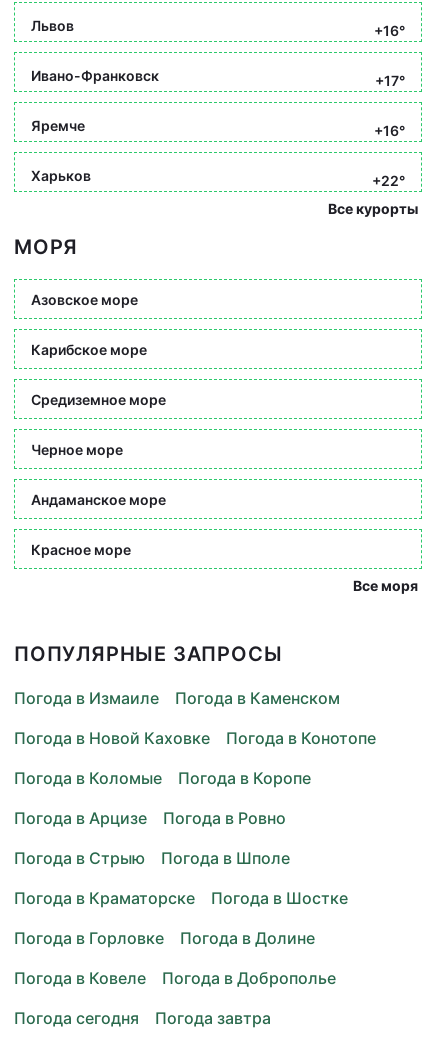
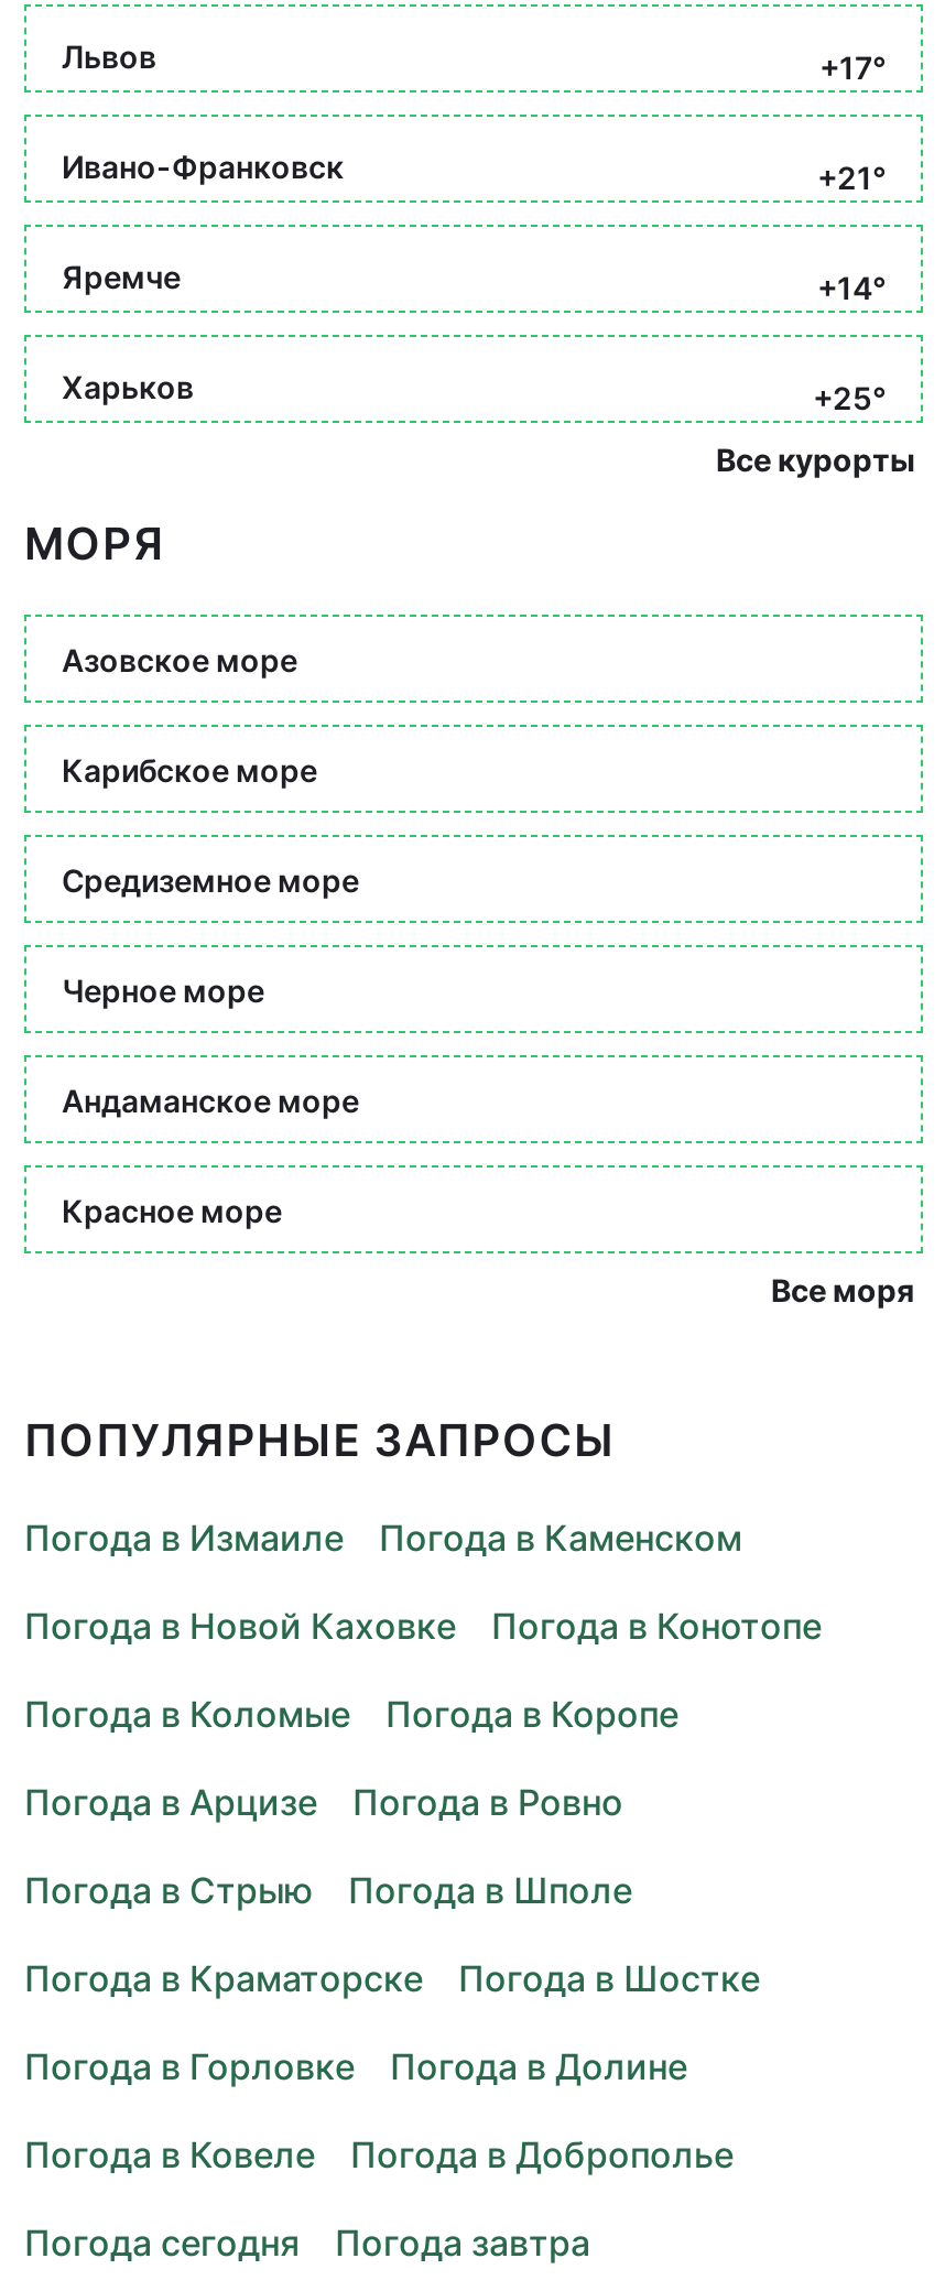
- +16°
+ +17°

- +17°
+ +21°

- +16°
+ +14°

- +22°
+ +25°
